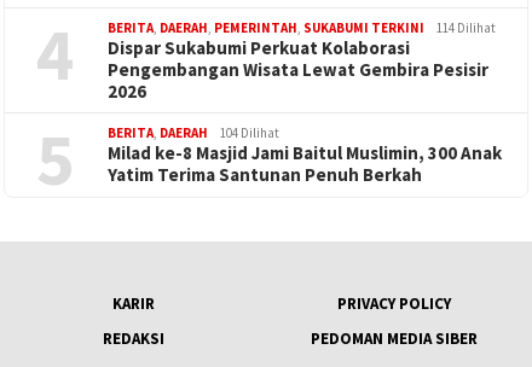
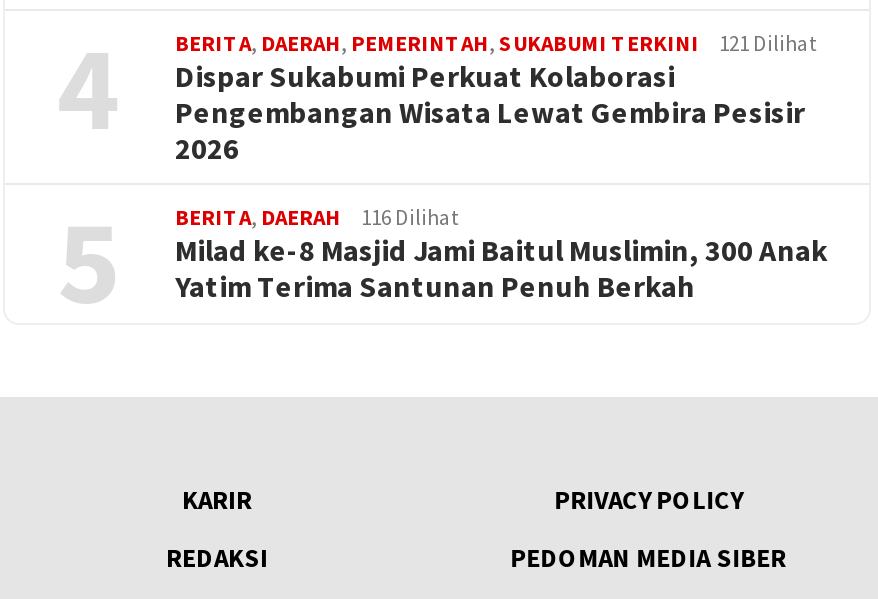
- BERITA, DAERAH, PEMERINTAH, SUKABUMI TERKINI 114 Dilihat
+ BERITA, DAERAH, PEMERINTAH, SUKABUMI TERKINI 121 Dilihat

- BERITA, DAERAH 104 Dilihat
+ BERITA, DAERAH 116 Dilihat
